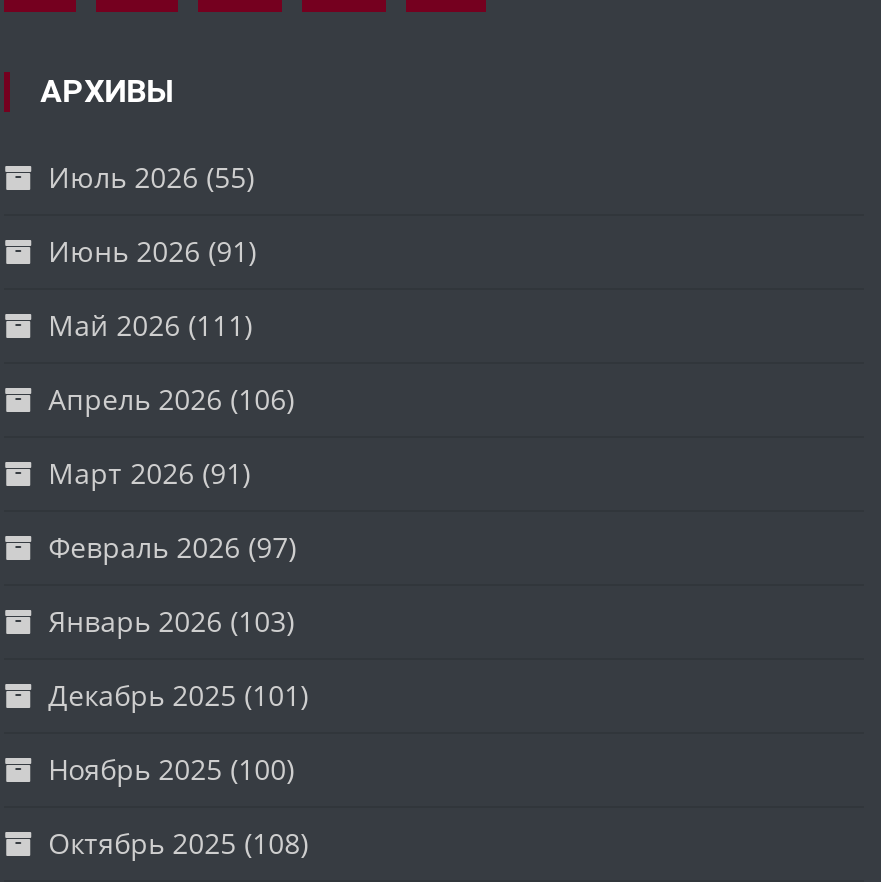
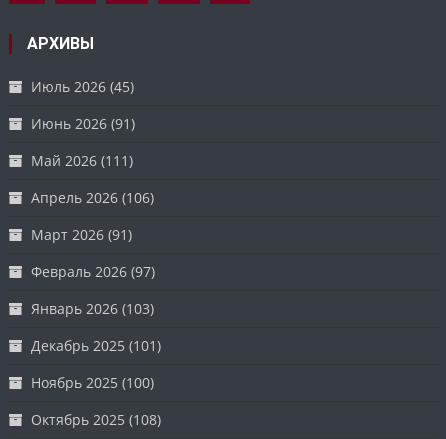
- Июль 2026 (55)
+ Июль 2026 (45)
